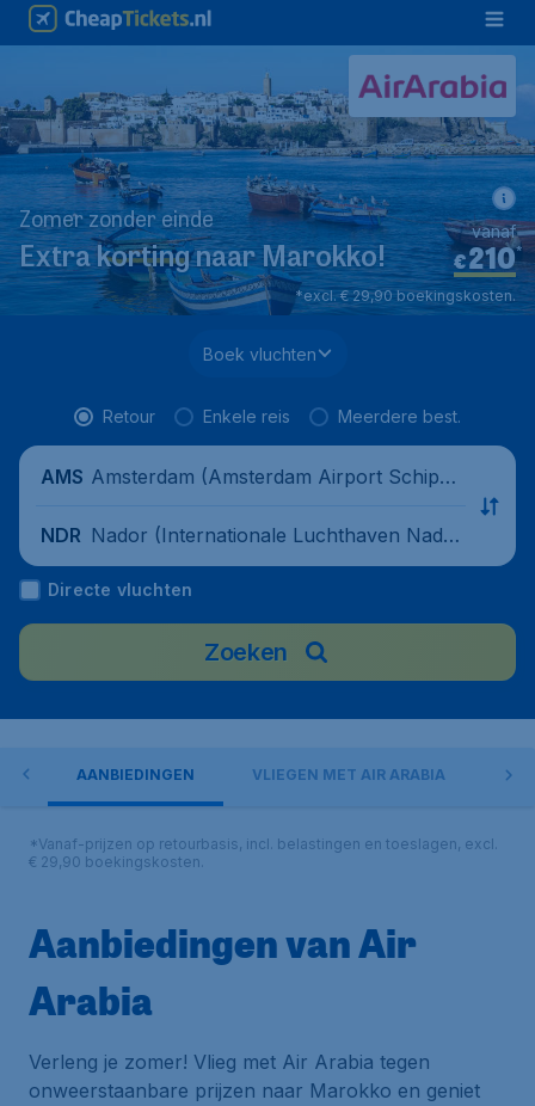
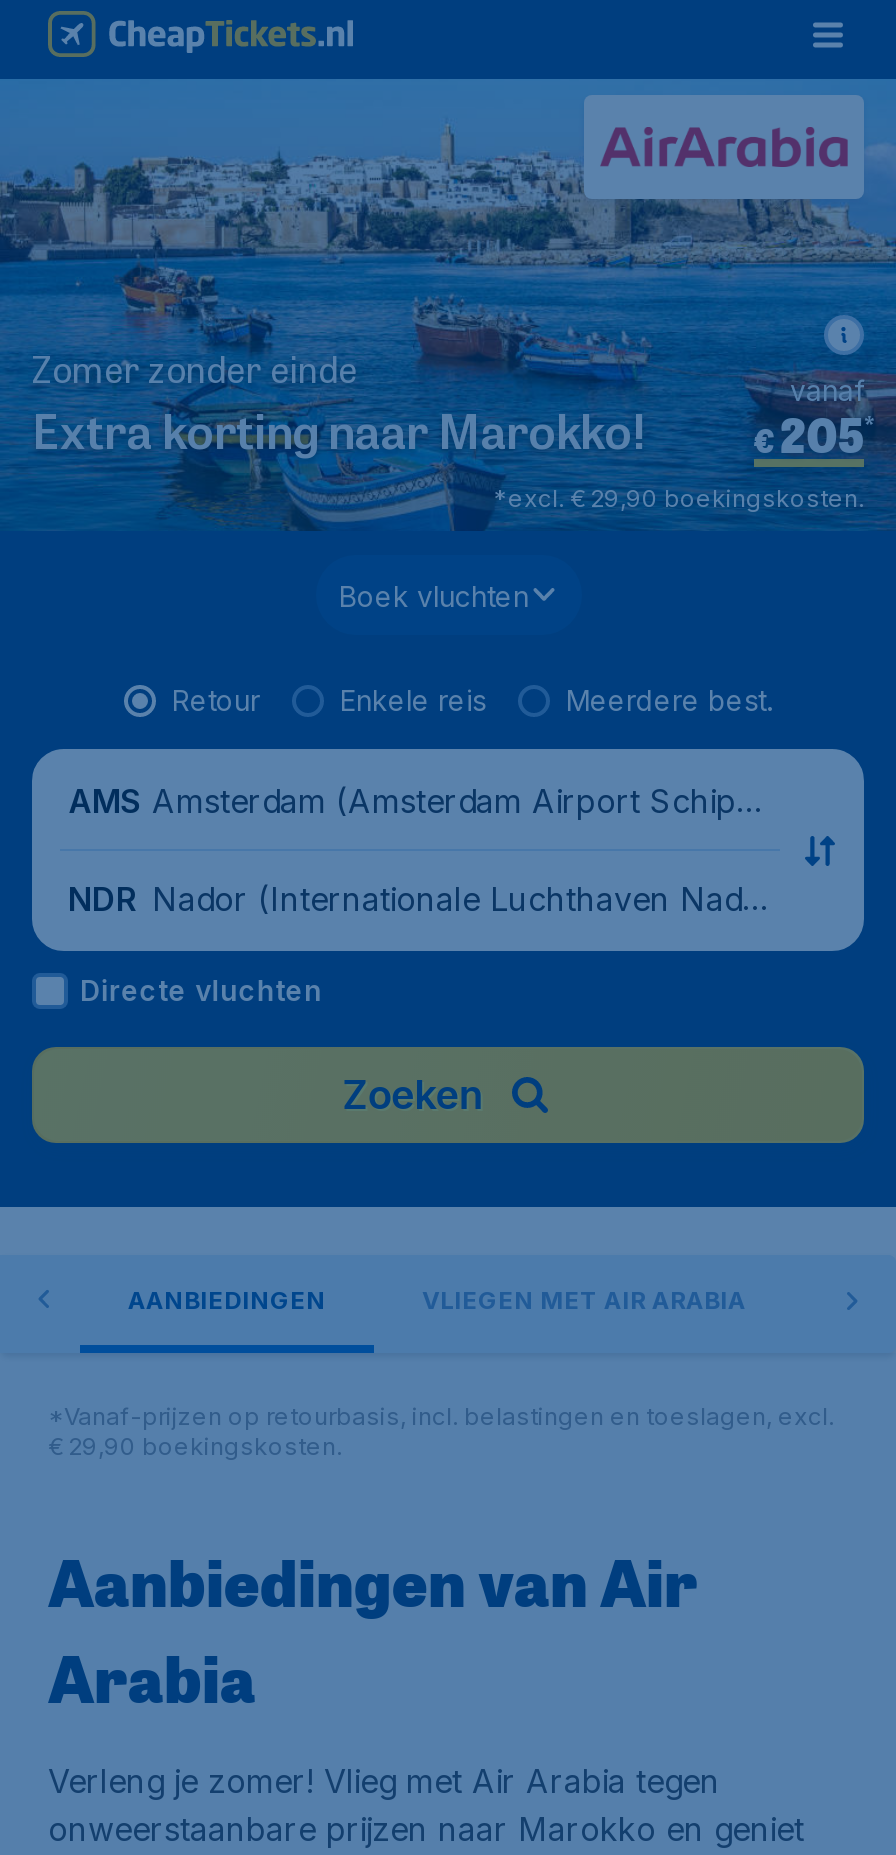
- € 210*
+ € 205*
